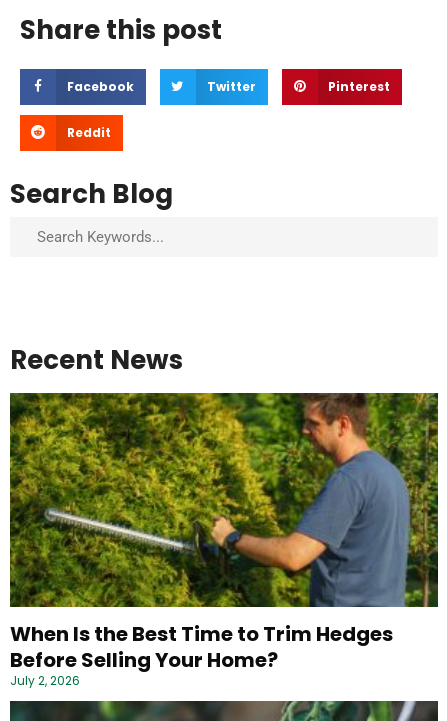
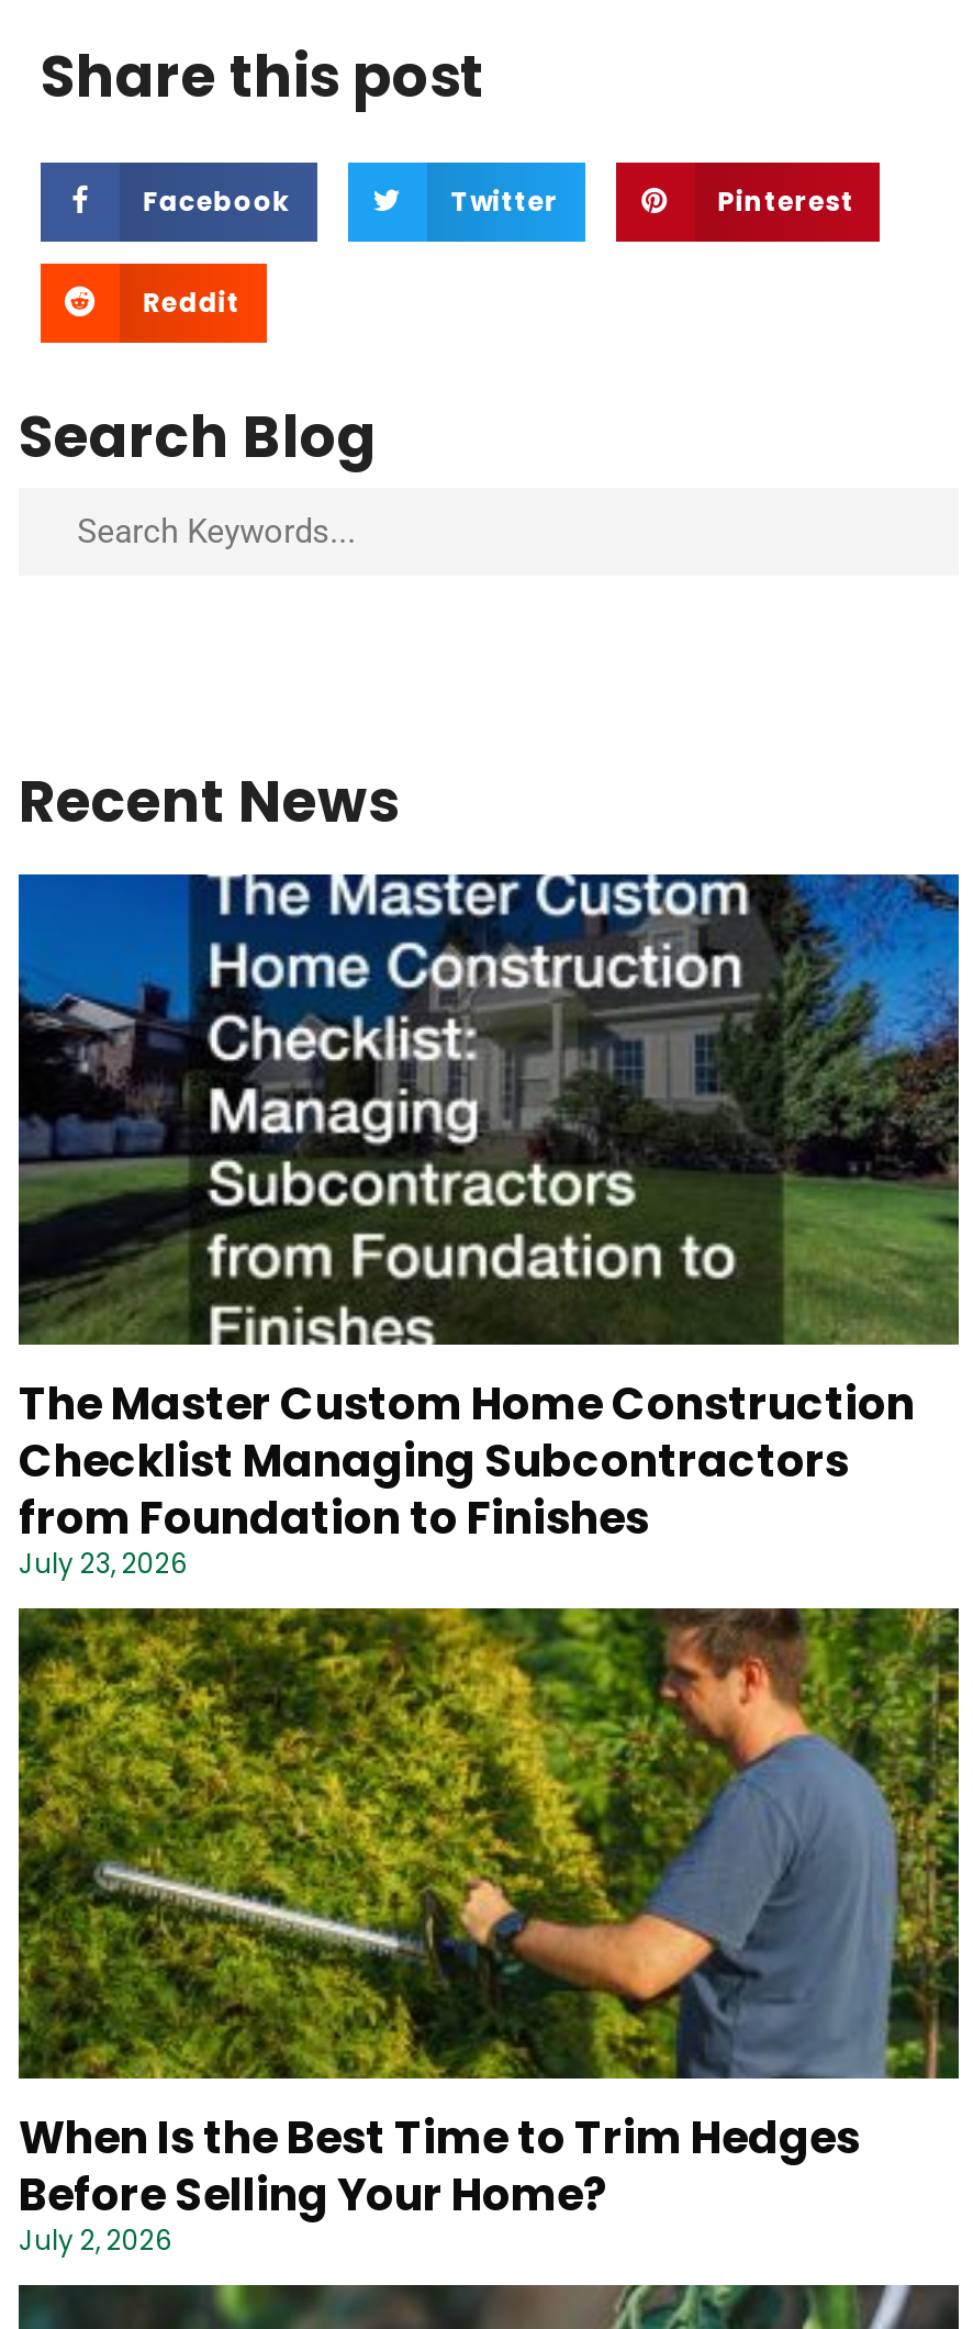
+ [image]
+ The Master Custom Home Construction
+ Checklist Managing Subcontractors
+ from Foundation to Finishes
+ July 23, 2026
